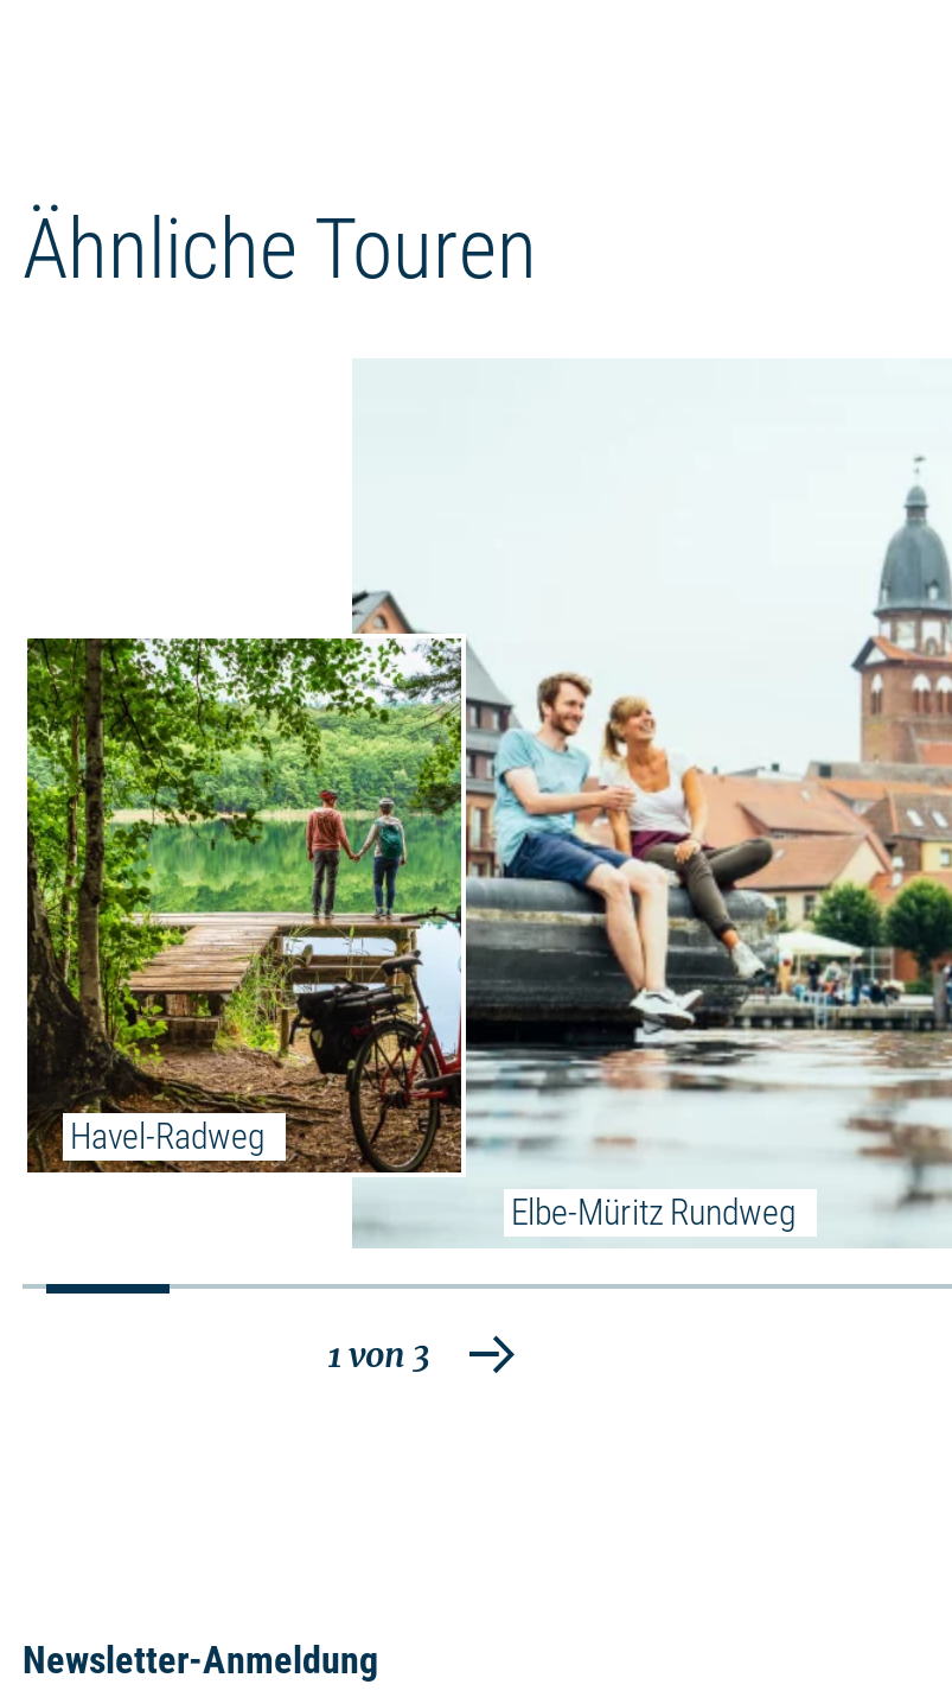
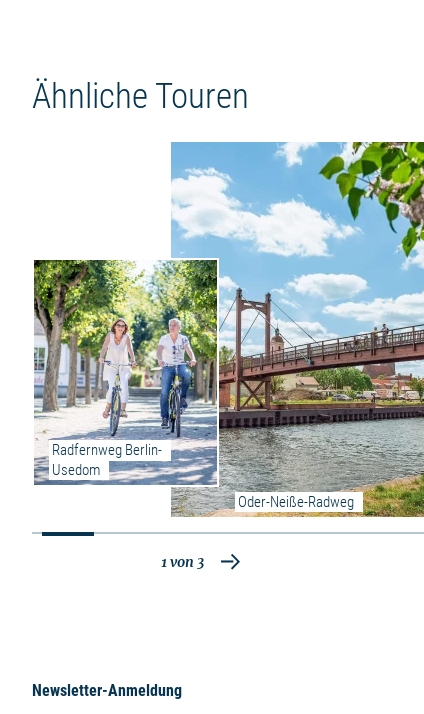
- [image]
- Havel-Radweg
+ [image]
+ Radfernweg Berlin-
+ Usedom

- Elbe-Müritz Rundweg
+ Oder-Neiße-Radweg
